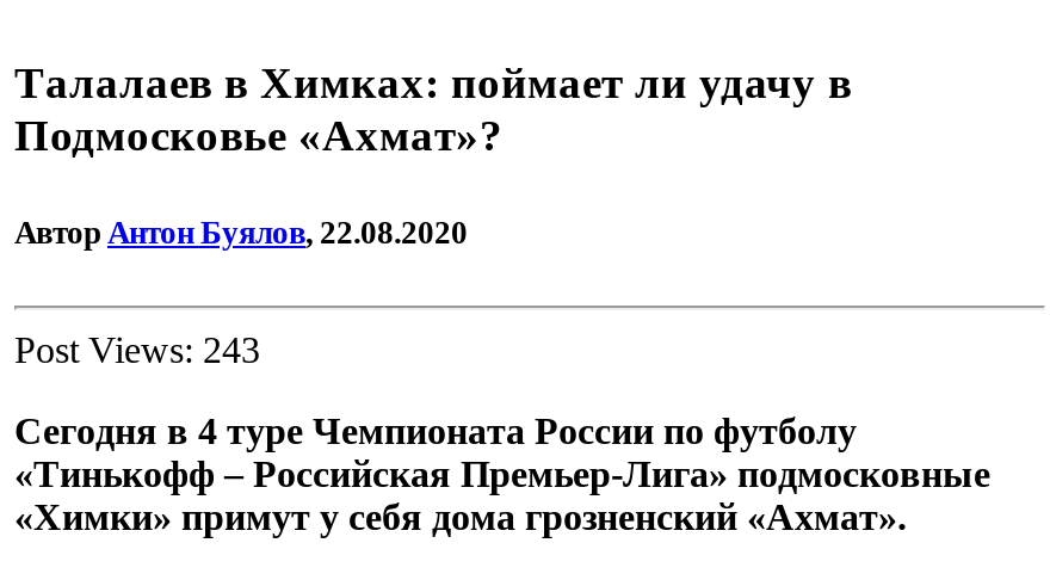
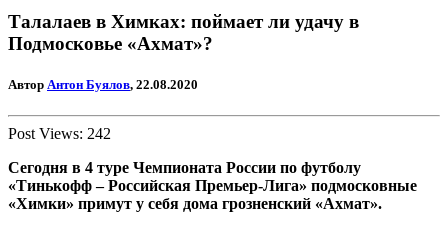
- Post Views: 243
+ Post Views: 242
